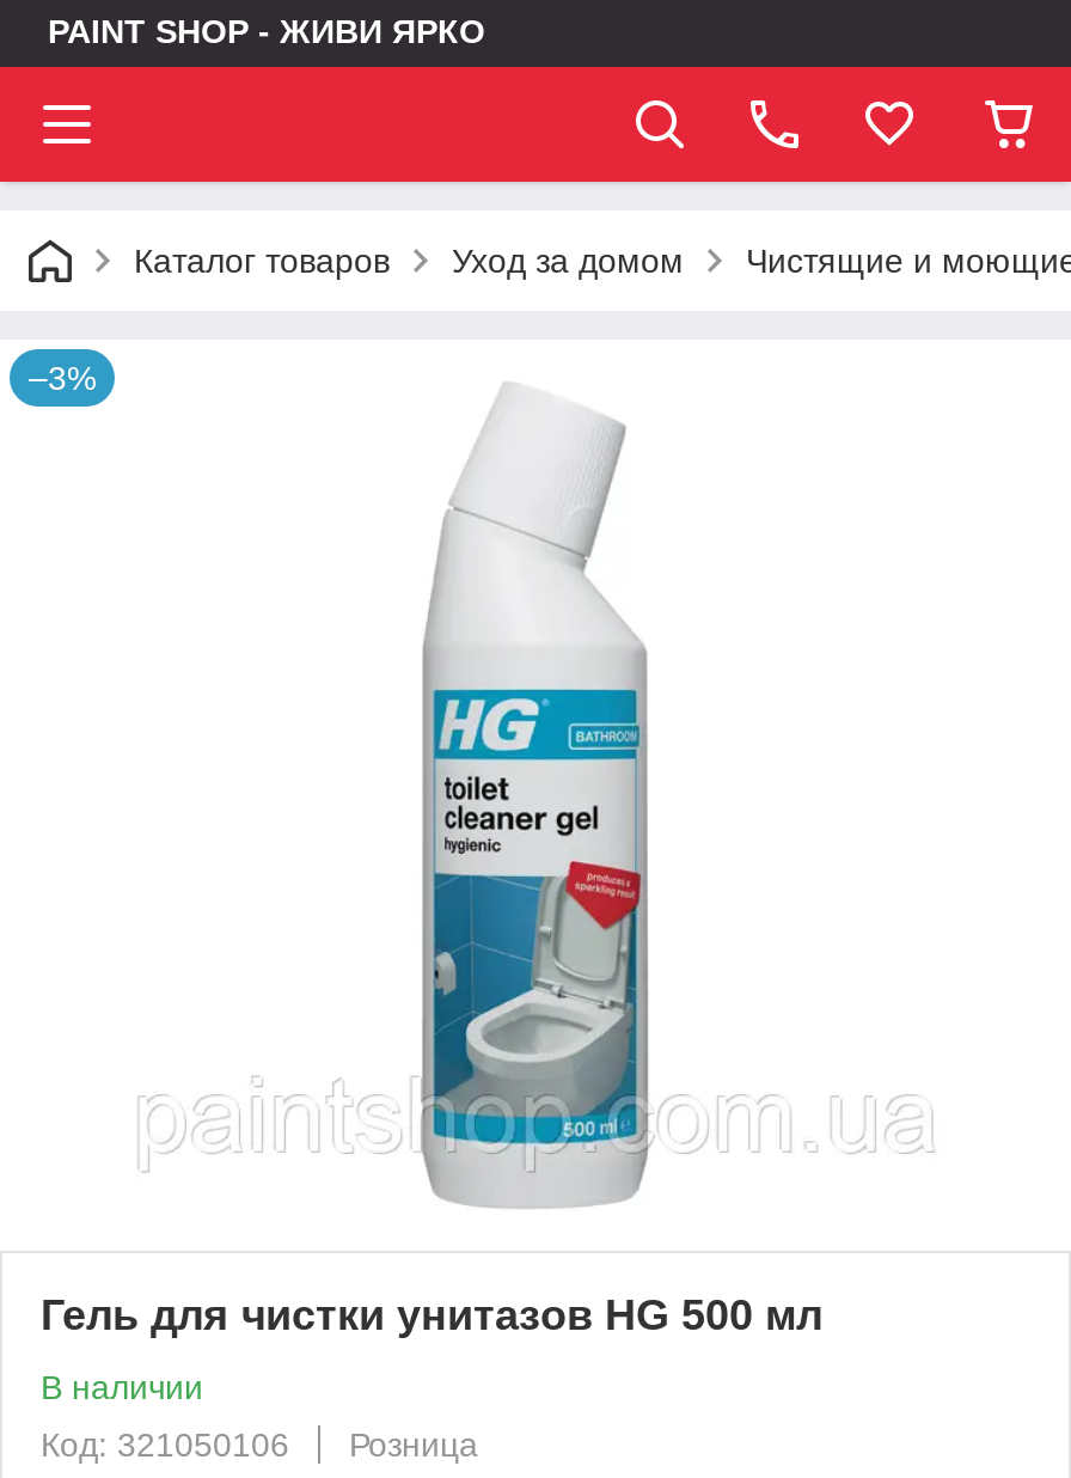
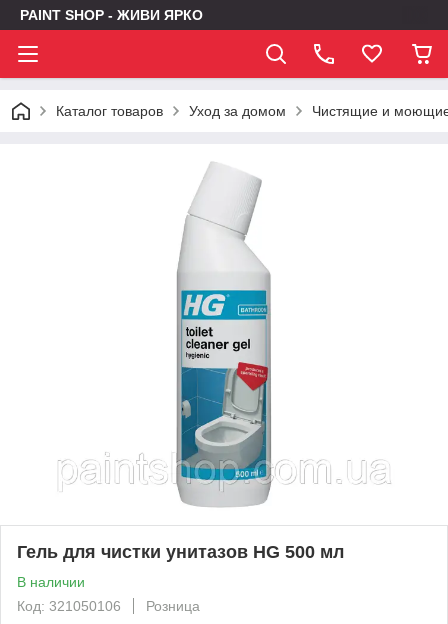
- –3%
